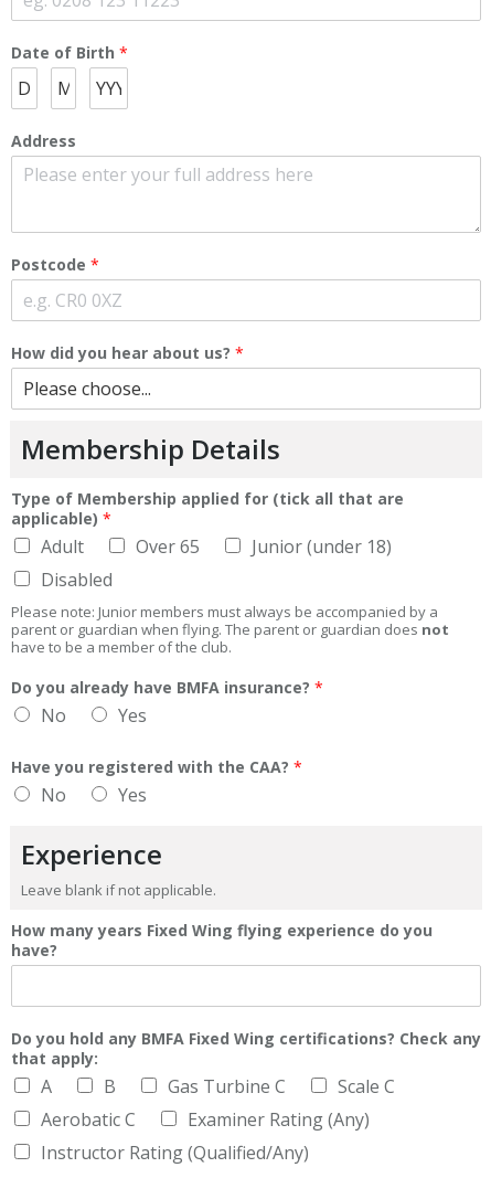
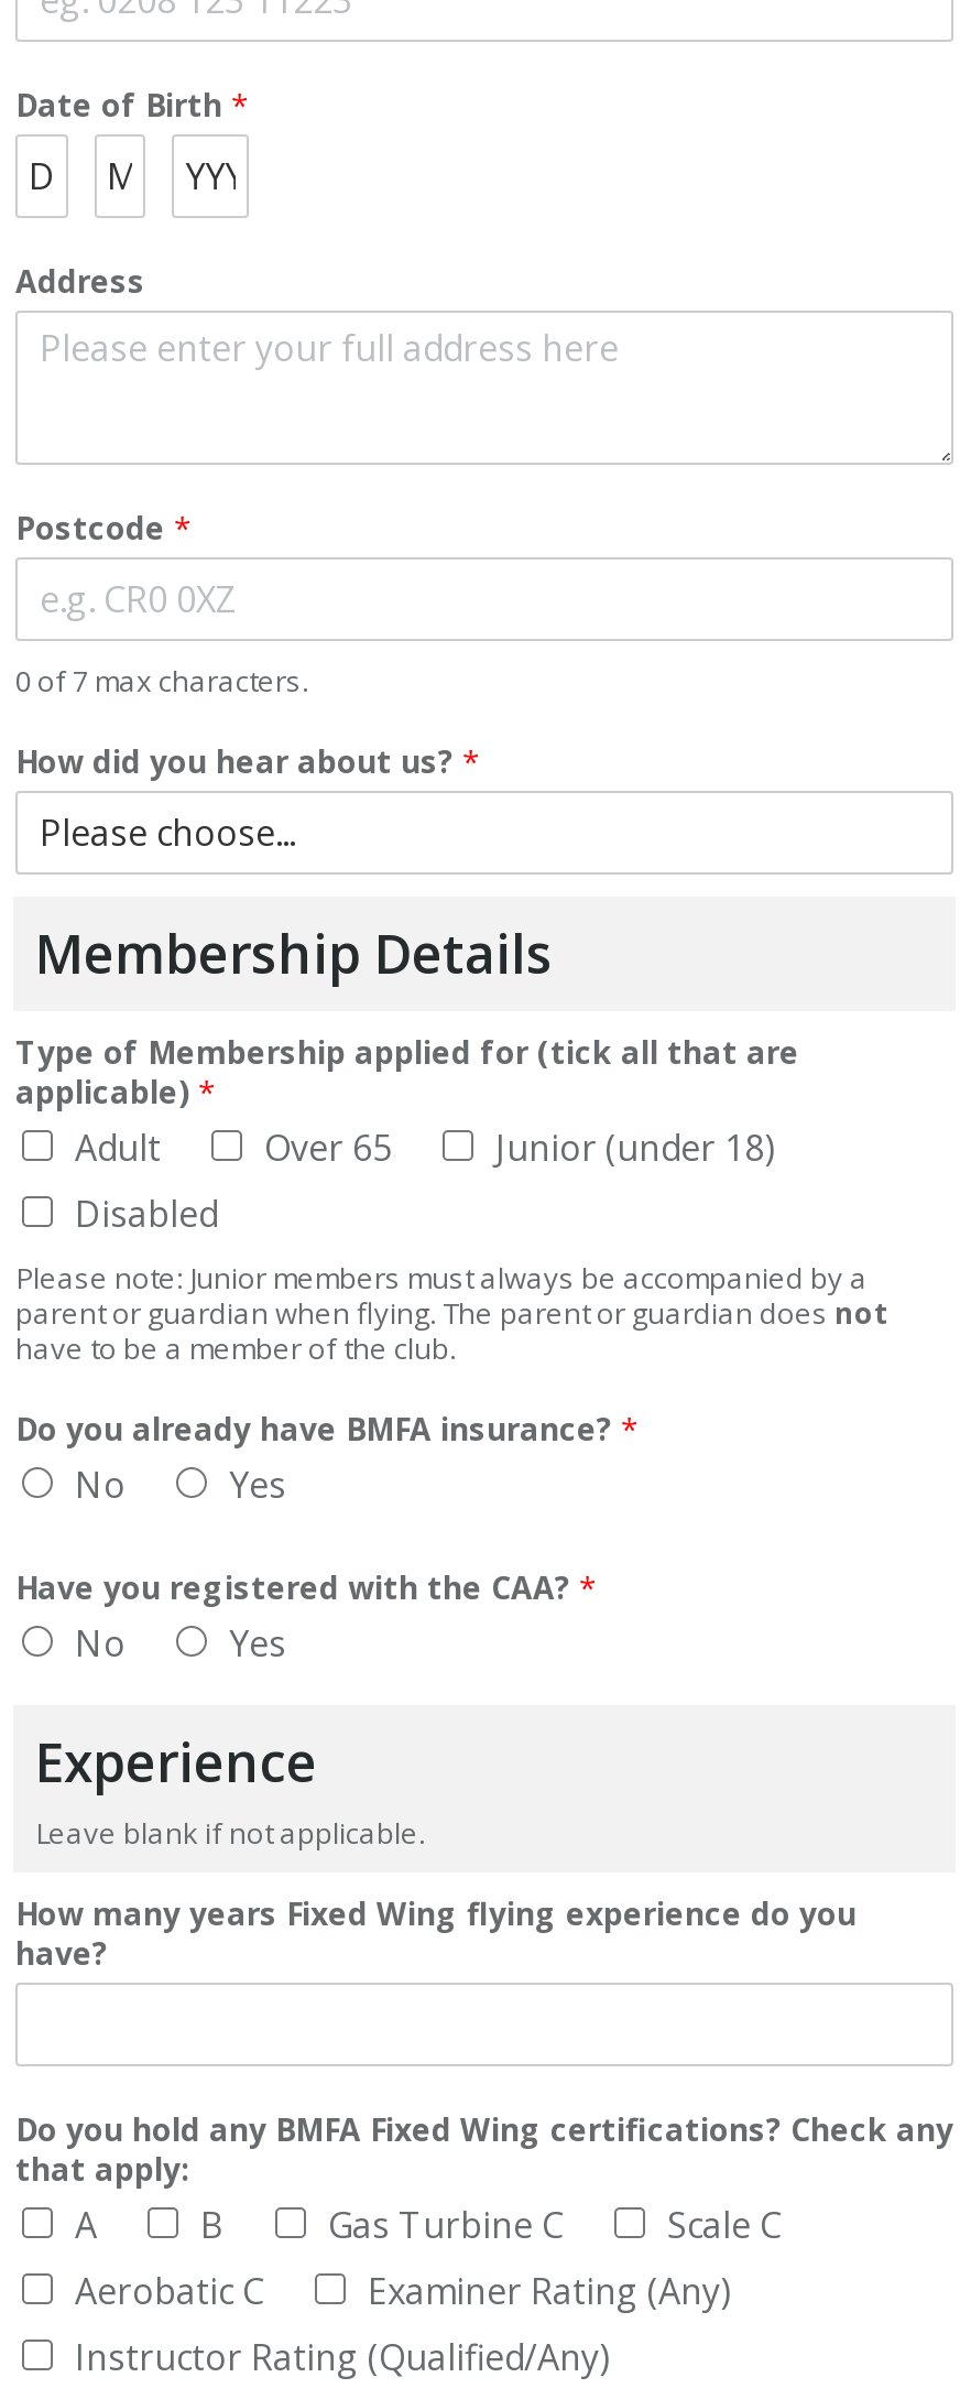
+ 0 of 7 max characters.
